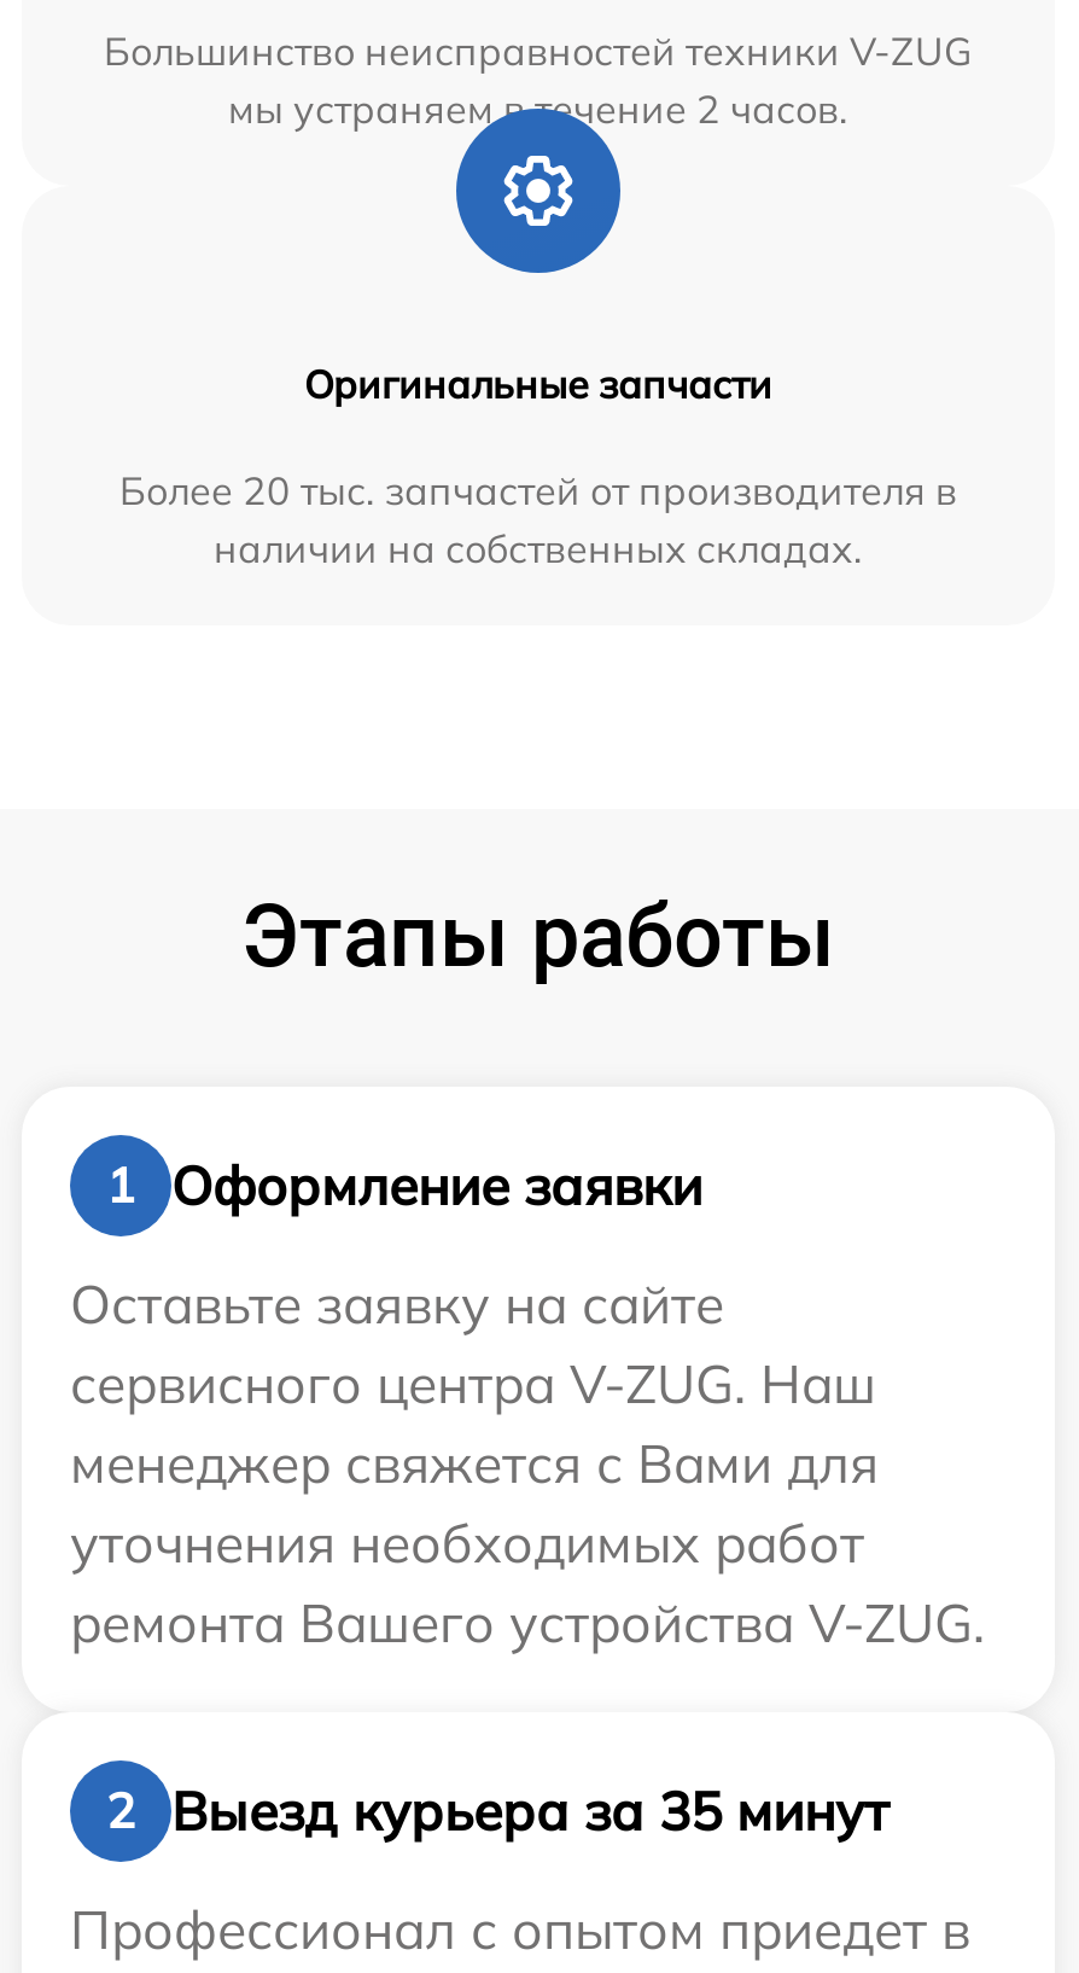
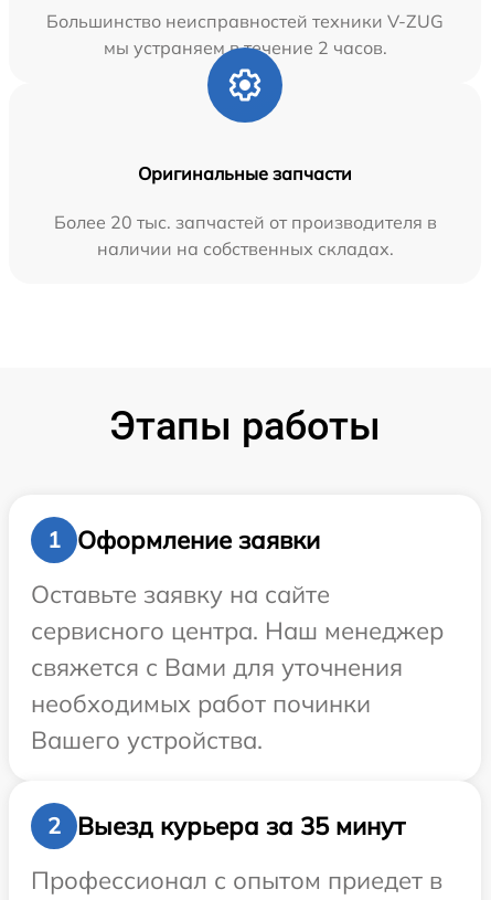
- сервисного центра V-ZUG. Наш
- менеджер свяжется с Вами для
- уточнения необходимых работ
- ремонта Вашего устройства V-ZUG.
+ сервисного центра. Наш менеджер
+ свяжется с Вами для уточнения
+ необходимых работ починки
+ Вашего устройства.
